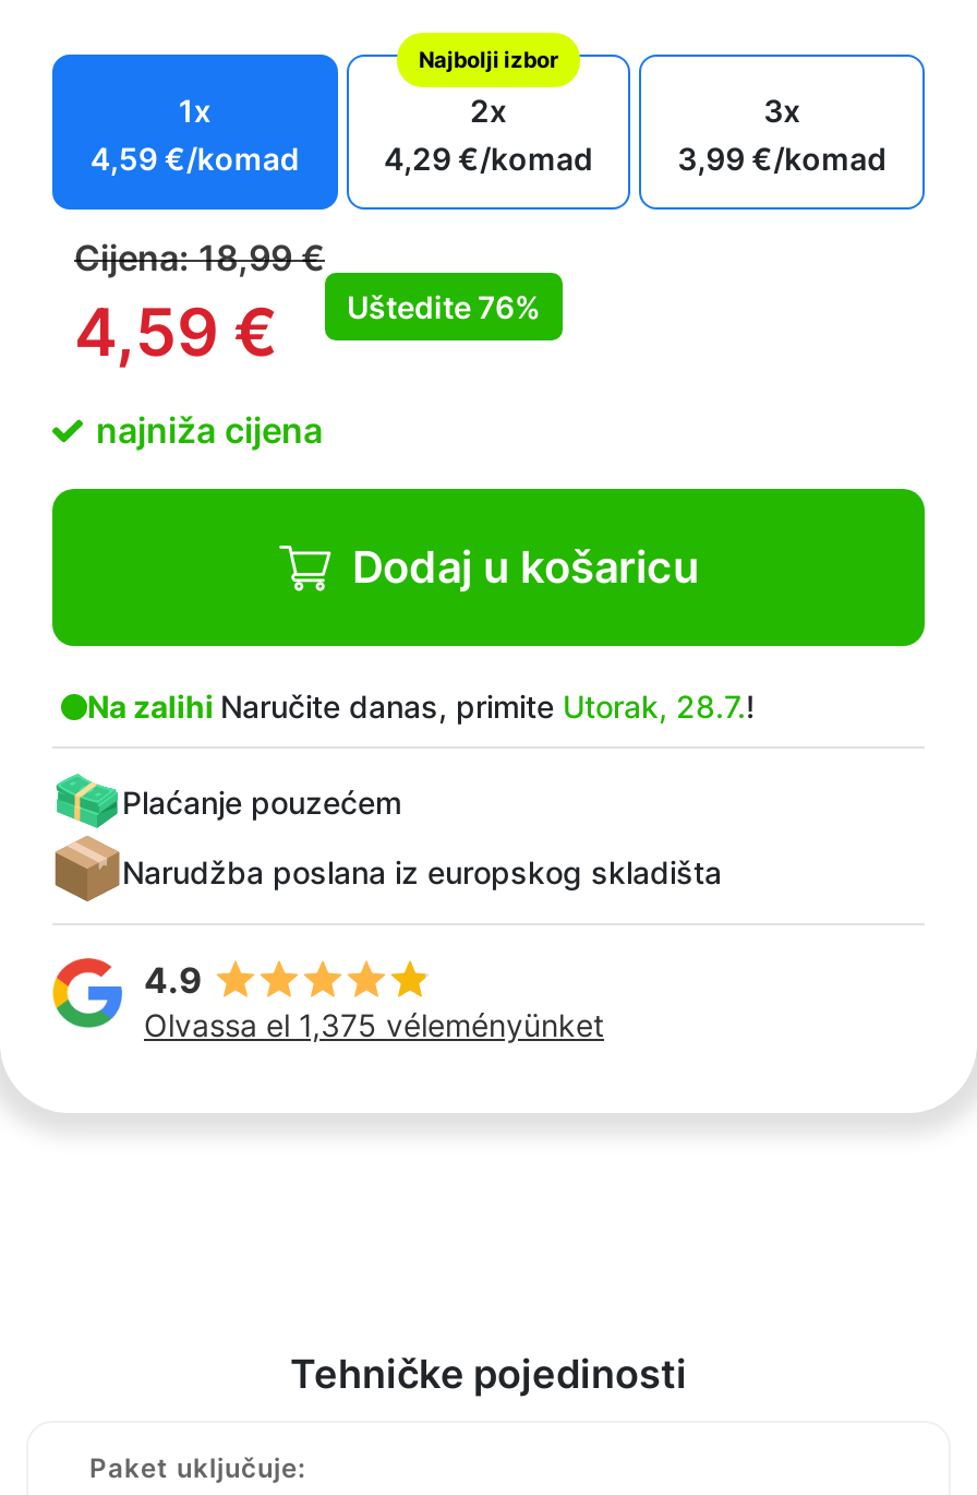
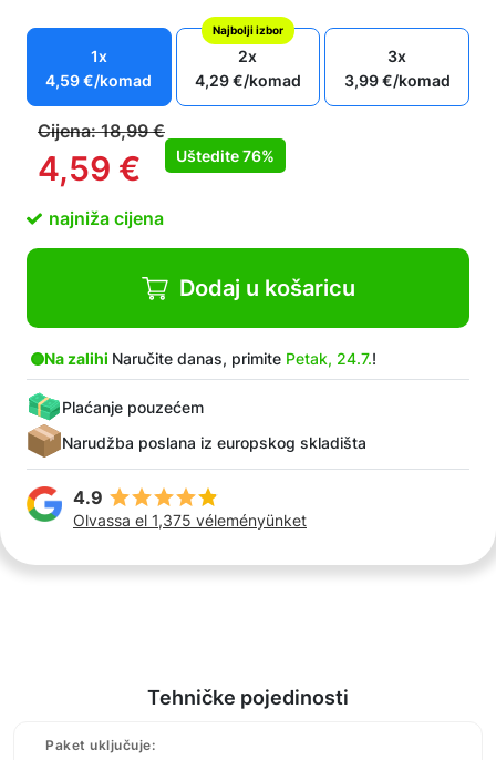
- Na zalihi Naručite danas, primite Utorak, 28.7.!
+ Na zalihi Naručite danas, primite Petak, 24.7.!
